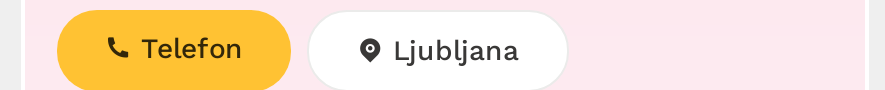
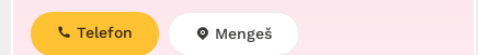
- Ljubljana
+ Mengeš
